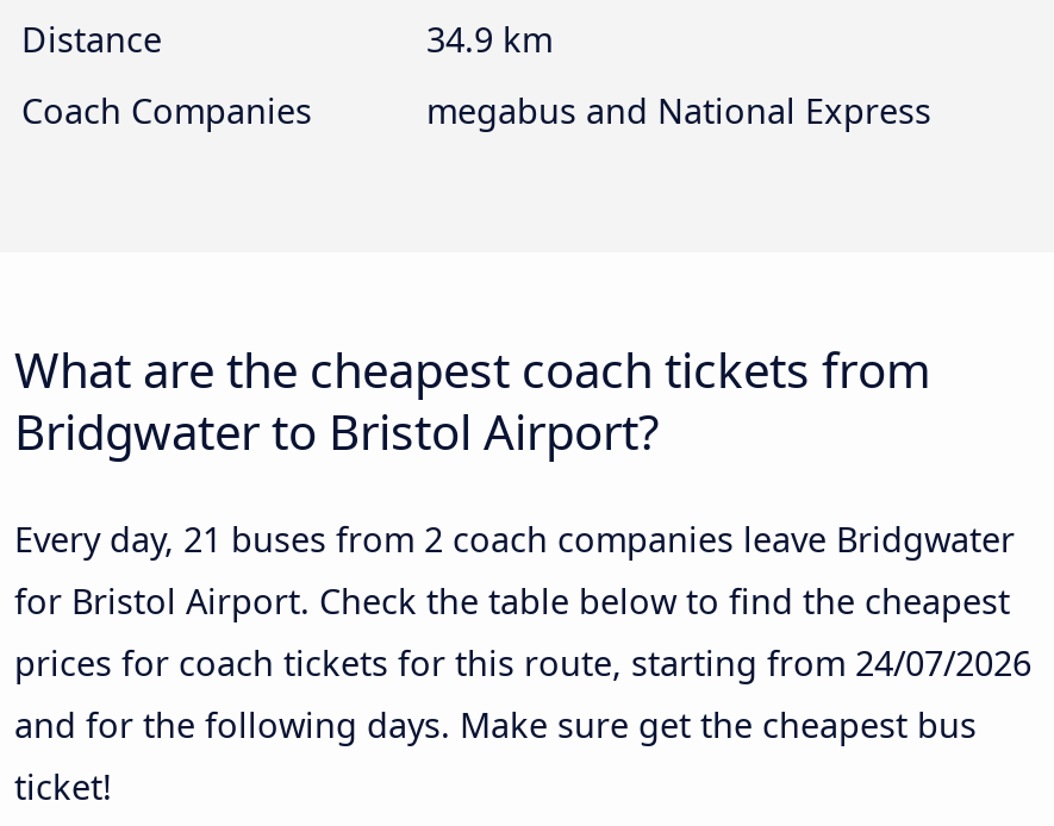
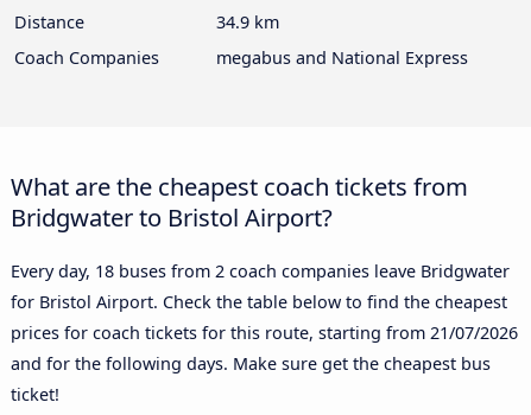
- Every day, 21 buses from 2 coach companies leave Bridgwater
+ Every day, 18 buses from 2 coach companies leave Bridgwater

- prices for coach tickets for this route, starting from 24/07/2026
+ prices for coach tickets for this route, starting from 21/07/2026
